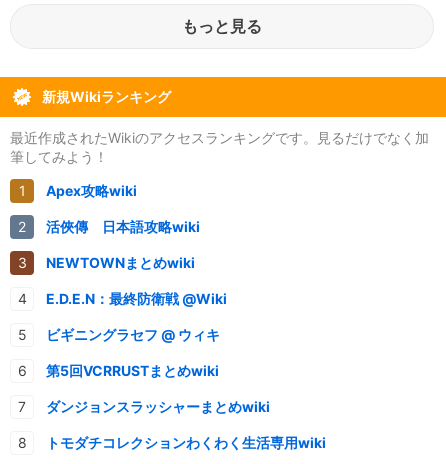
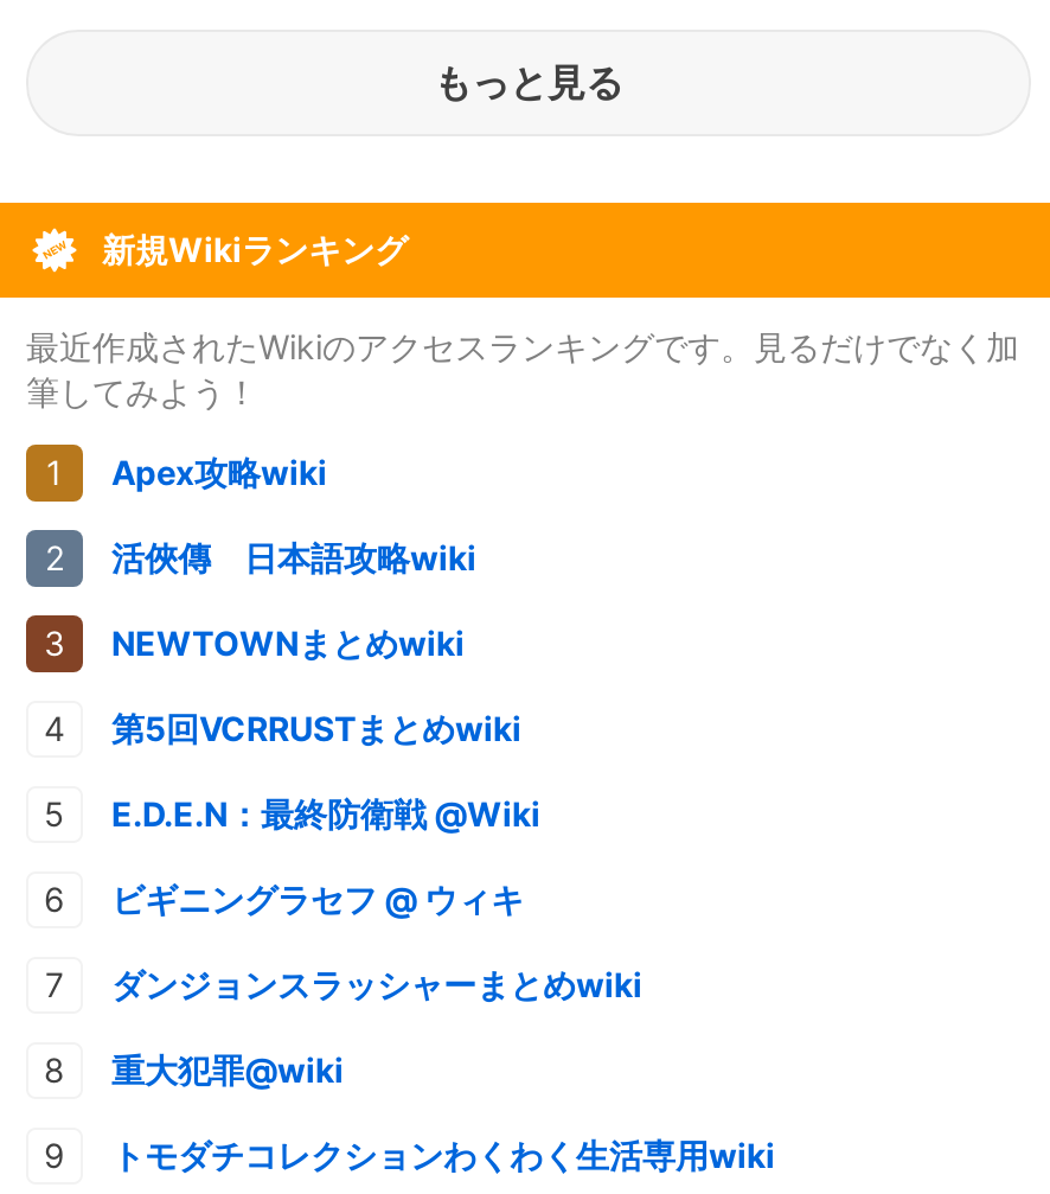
moved up: 第5回VCRRUSTまとめwiki

+ 重大犯罪@wiki
